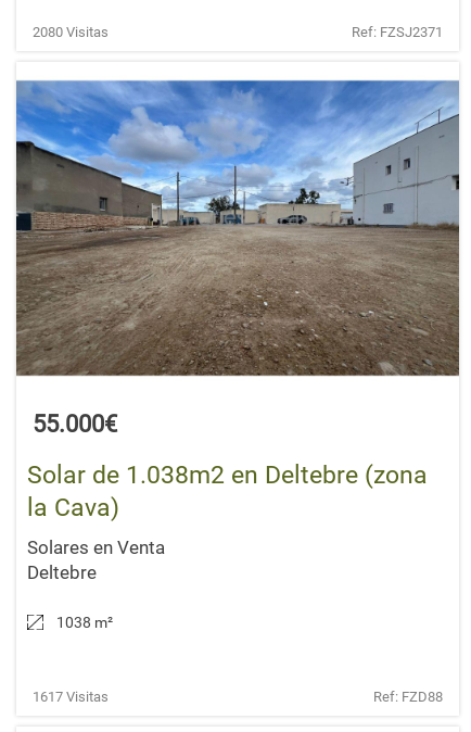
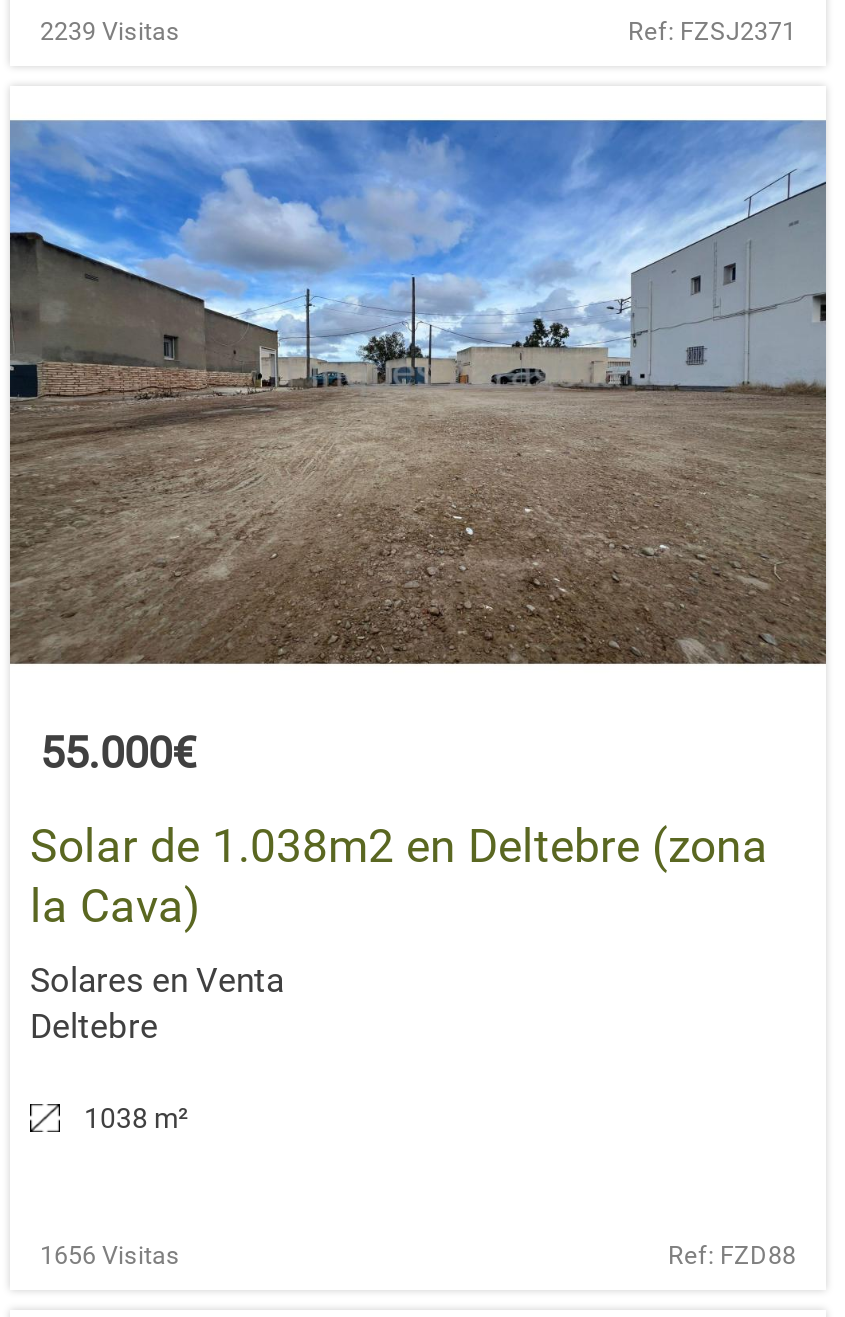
- 2080 Visitas
+ 2239 Visitas

- 1617 Visitas
+ 1656 Visitas
